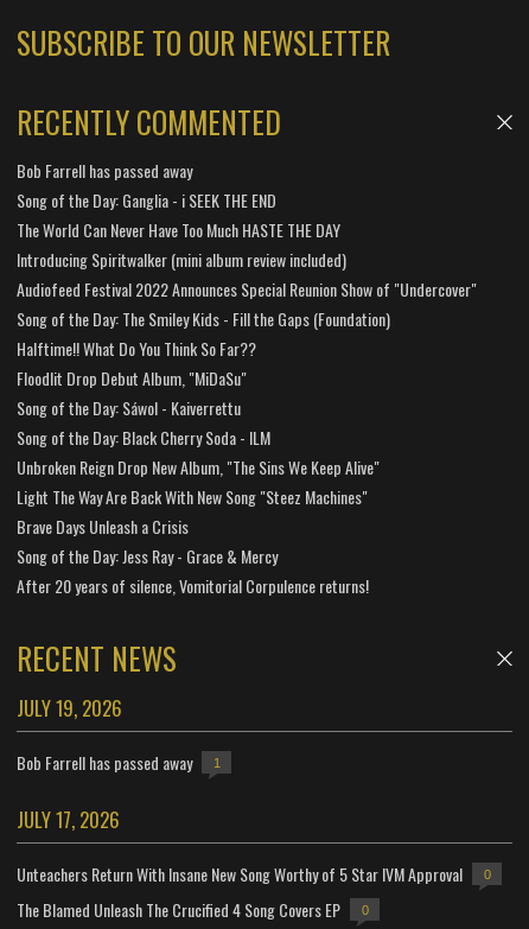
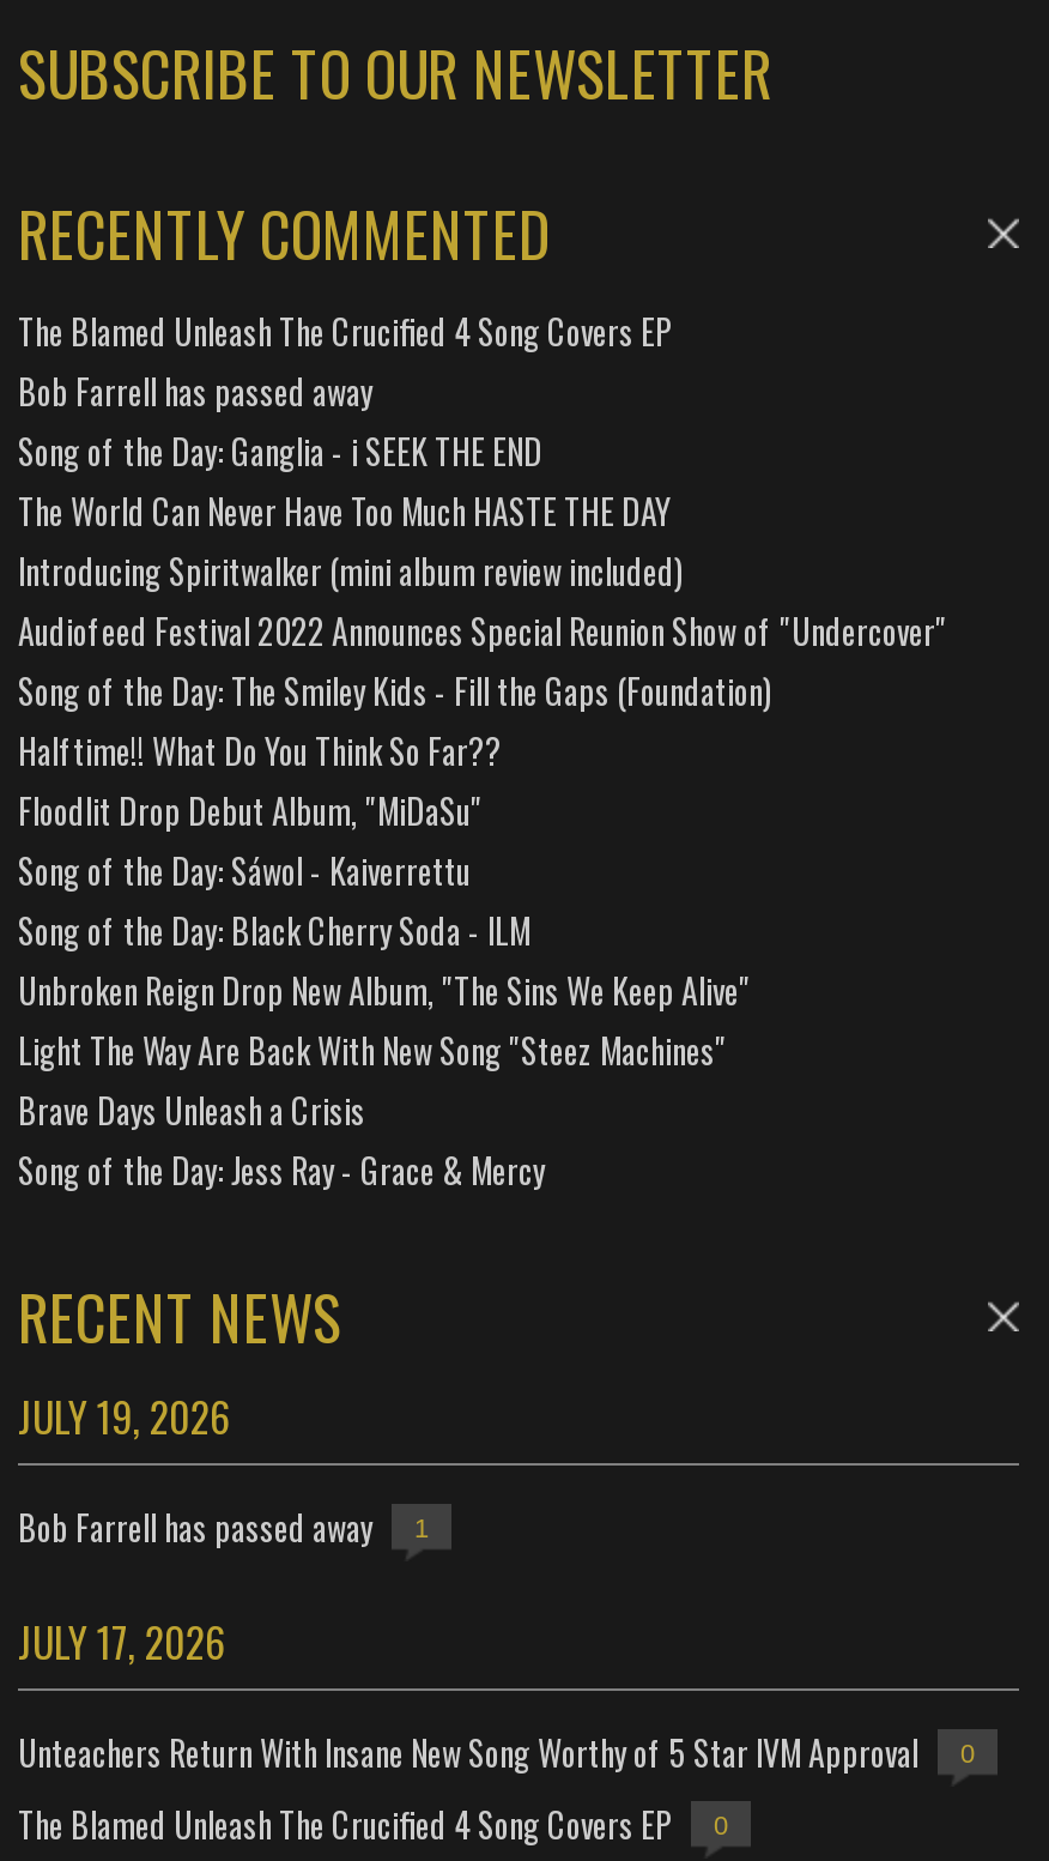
+ The Blamed Unleash The Crucified 4 Song Covers EP

moved down: Bob Farrell has passed away | Song of the Day: Ganglia - i SEEK THE END | The World Can Never Have Too Much HASTE THE DAY | ... | Brave Days Unleash a Crisis | Song of the Day: Jess Ray - Grace & Mercy

- After 20 years of silence, Vomitorial Corpulence returns!
